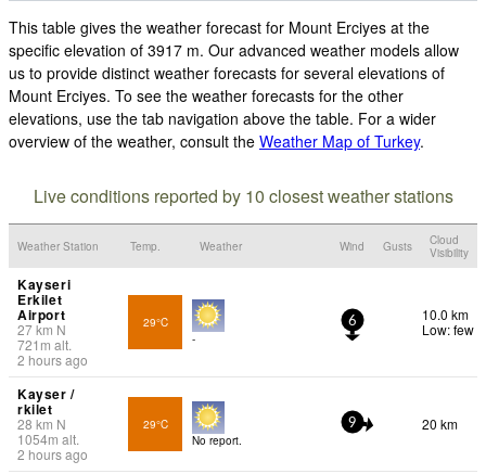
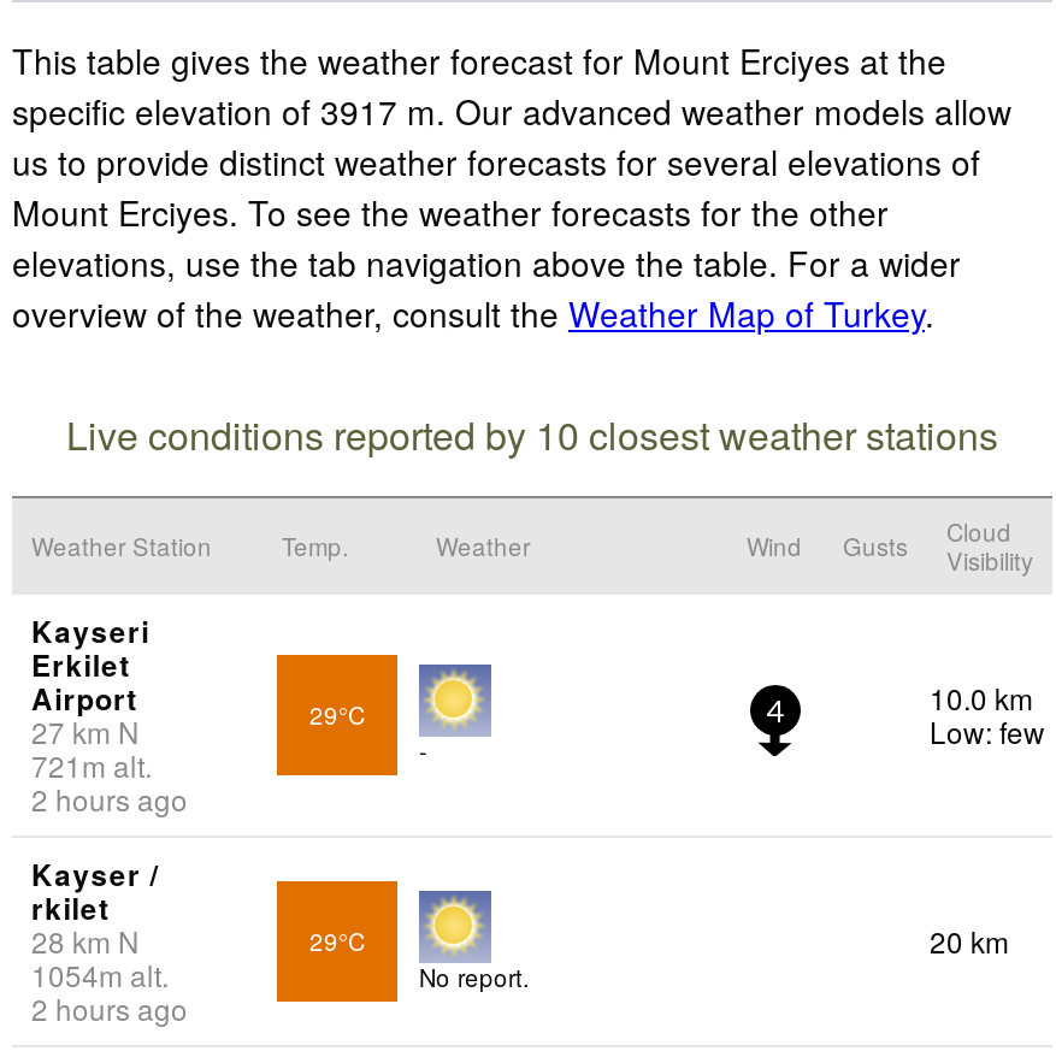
- 6
+ 4

- 9
